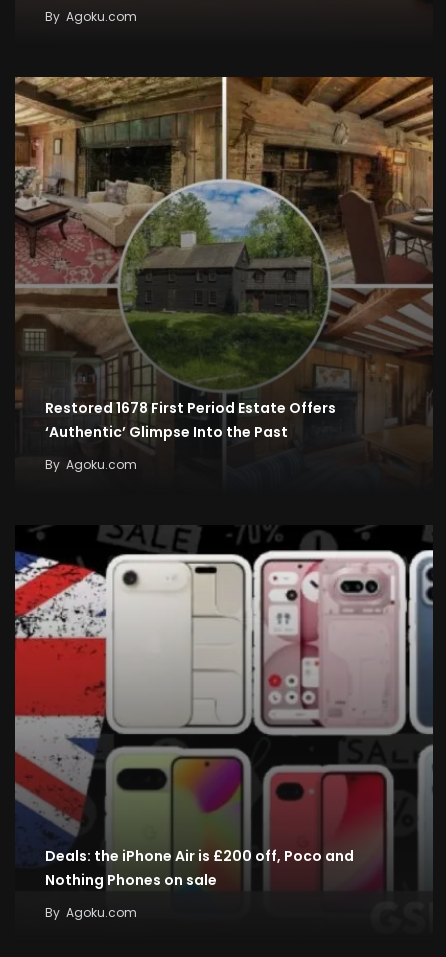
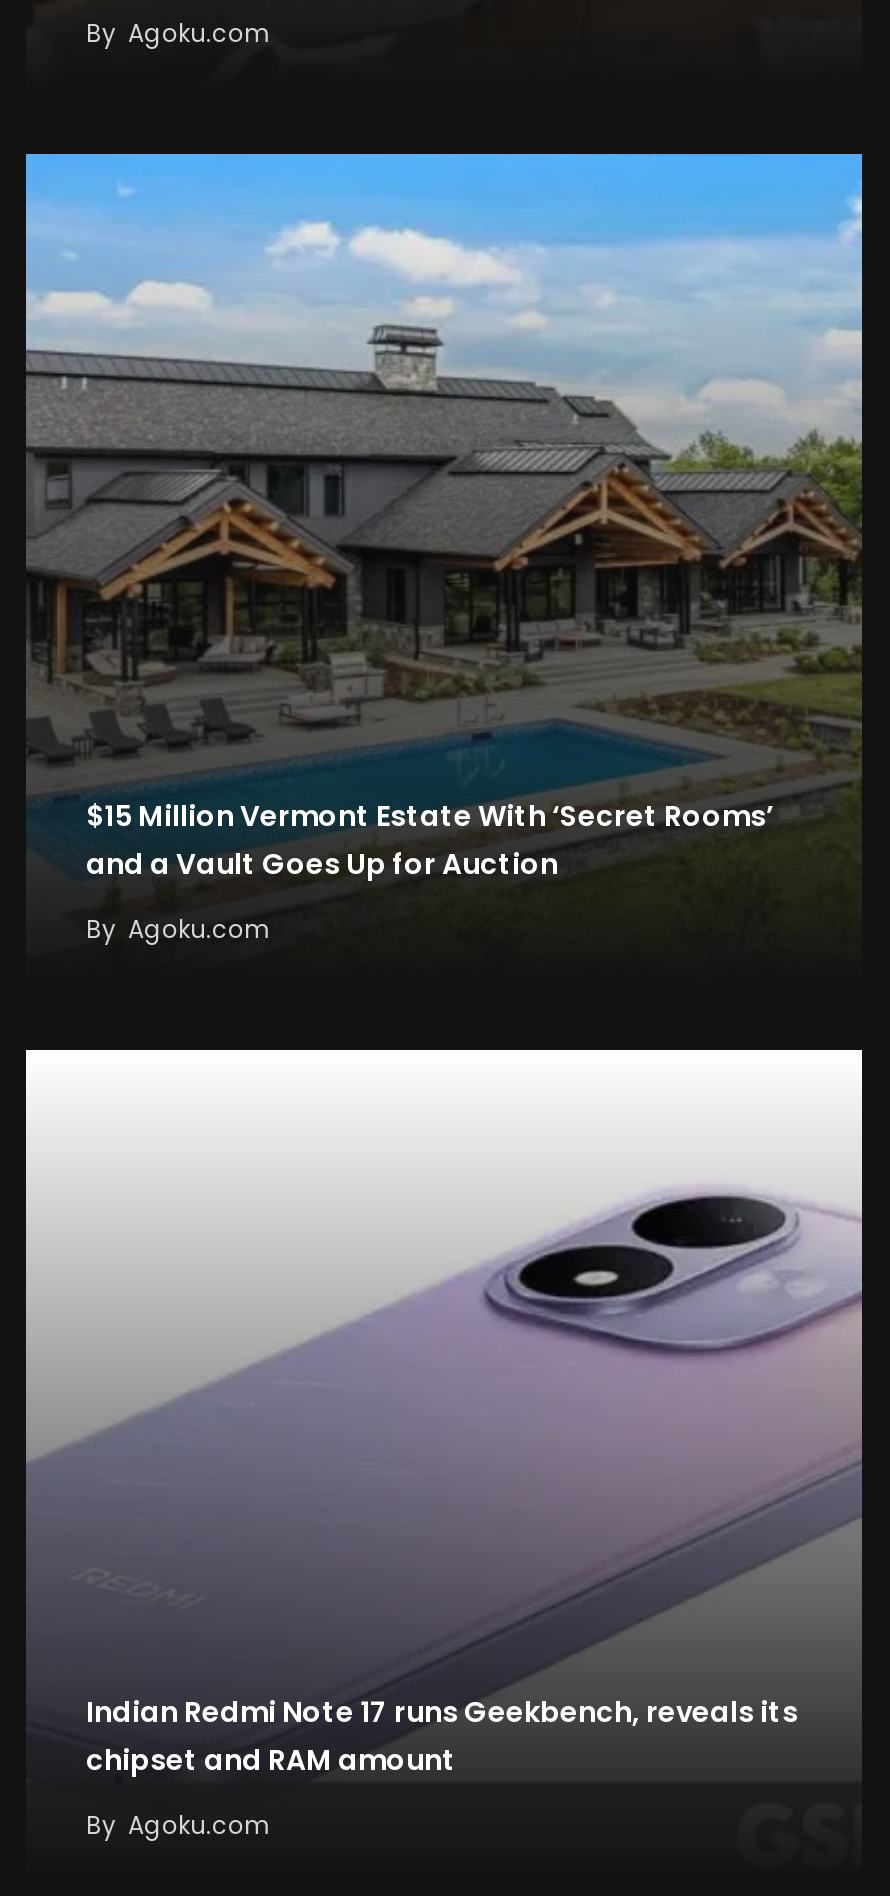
- [image]
- Restored 1678 First Period Estate Offers
- ‘Authentic’ Glimpse Into the Past
+ [image]
+ $15 Million Vermont Estate With ‘Secret Rooms’
+ and a Vault Goes Up for Auction

- [image]
- Deals: the iPhone Air is £200 off, Poco and
- Nothing Phones on sale
+ [image]
+ Indian Redmi Note 17 runs Geekbench, reveals its
+ chipset and RAM amount
